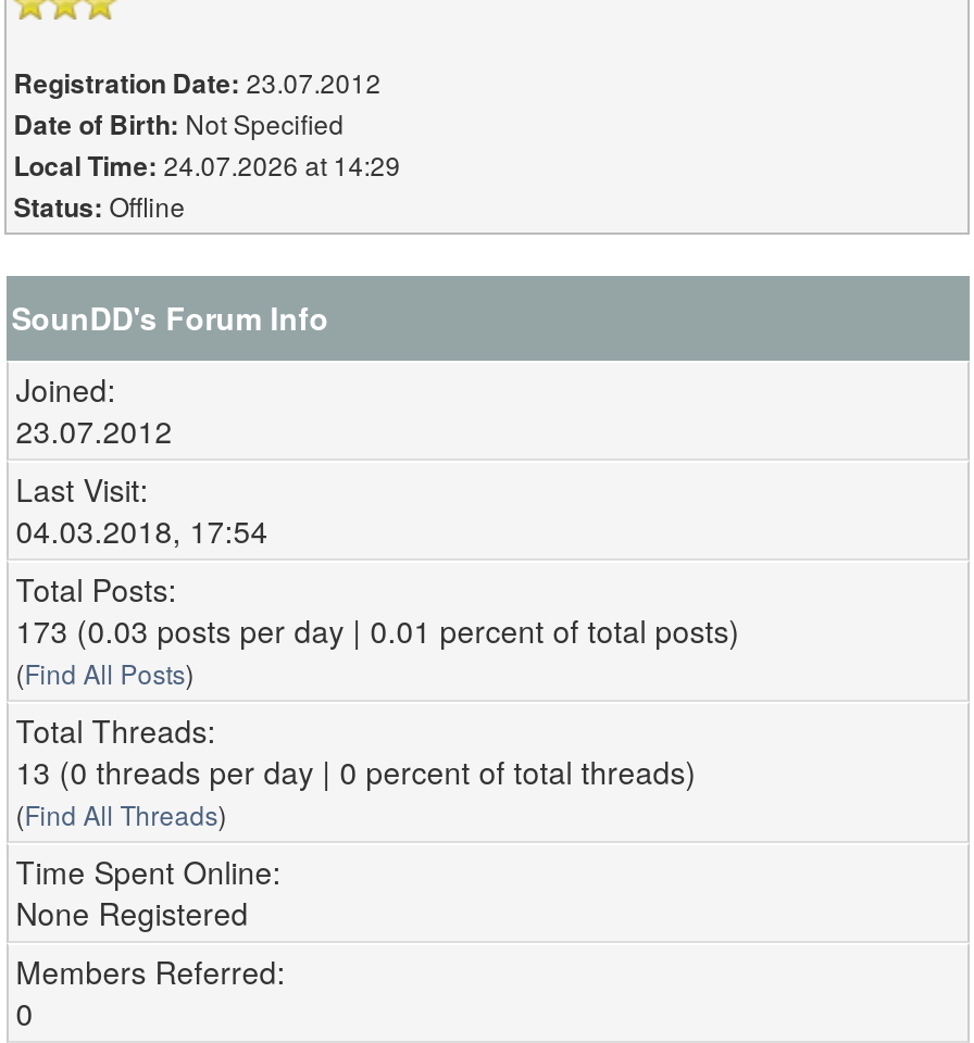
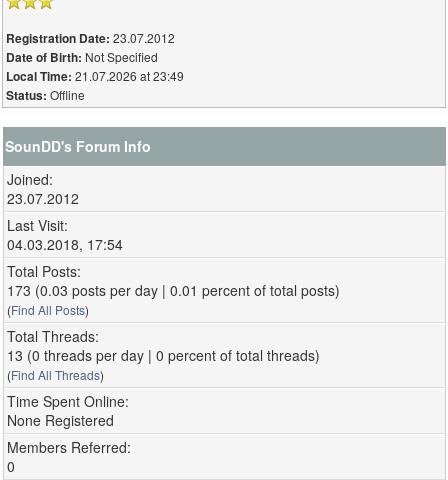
- Local Time: 24.07.2026 at 14:29
+ Local Time: 21.07.2026 at 23:49
